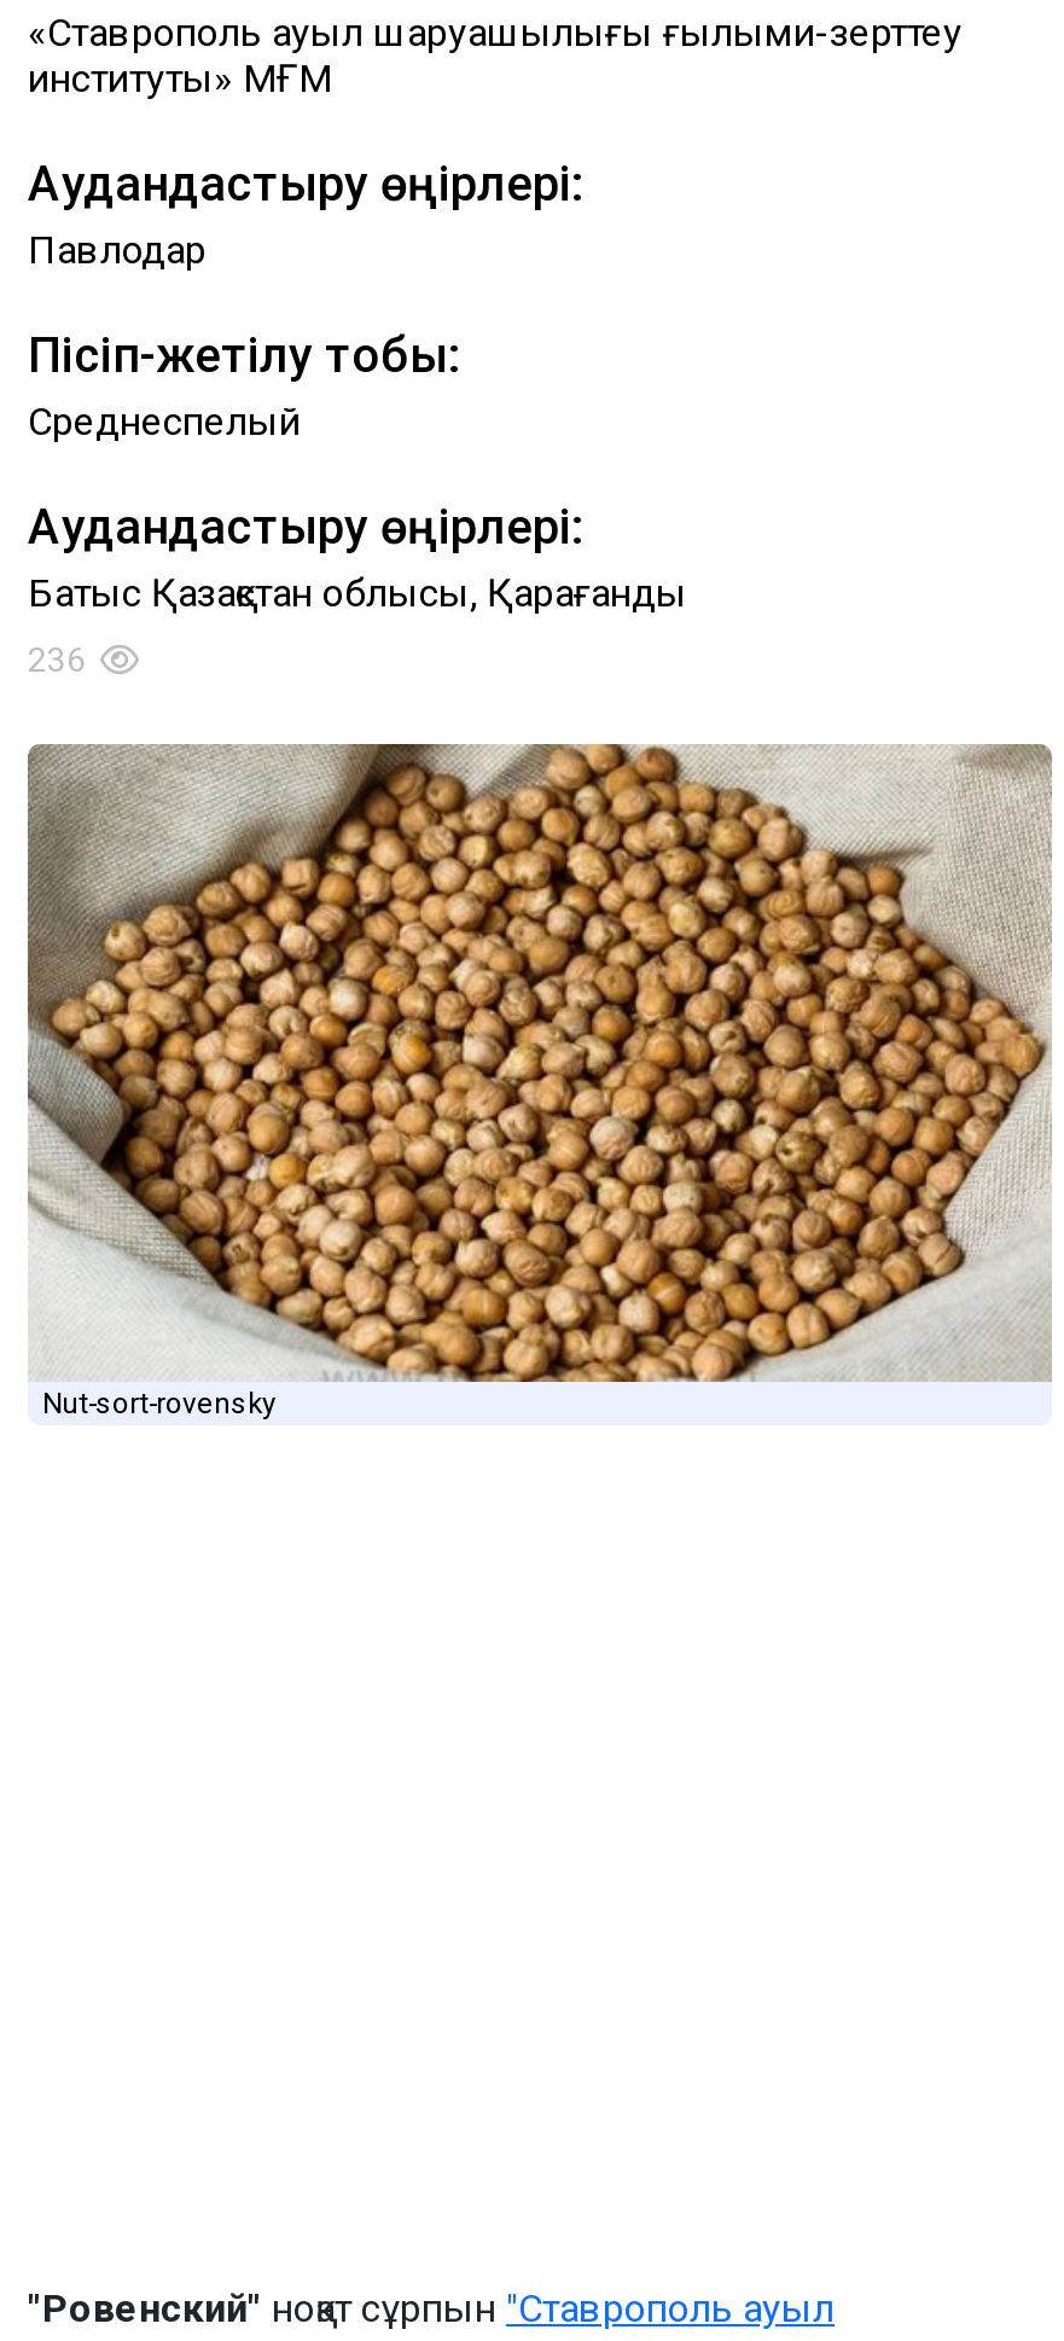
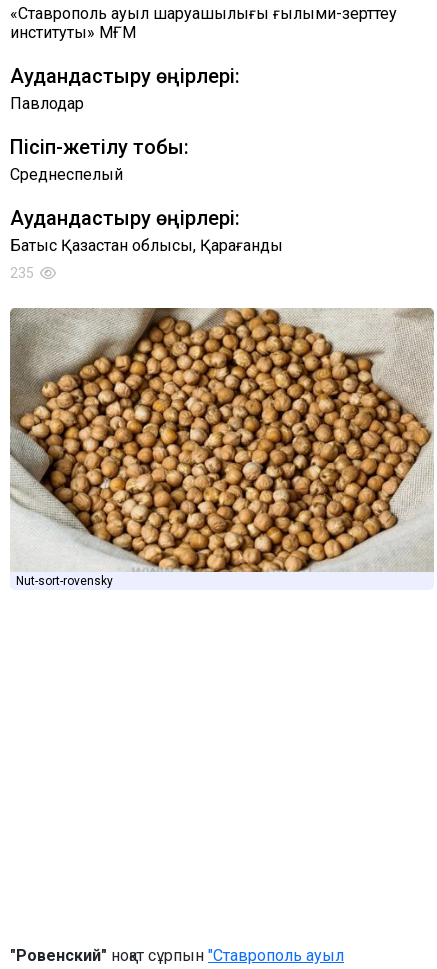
- 236
+ 235
